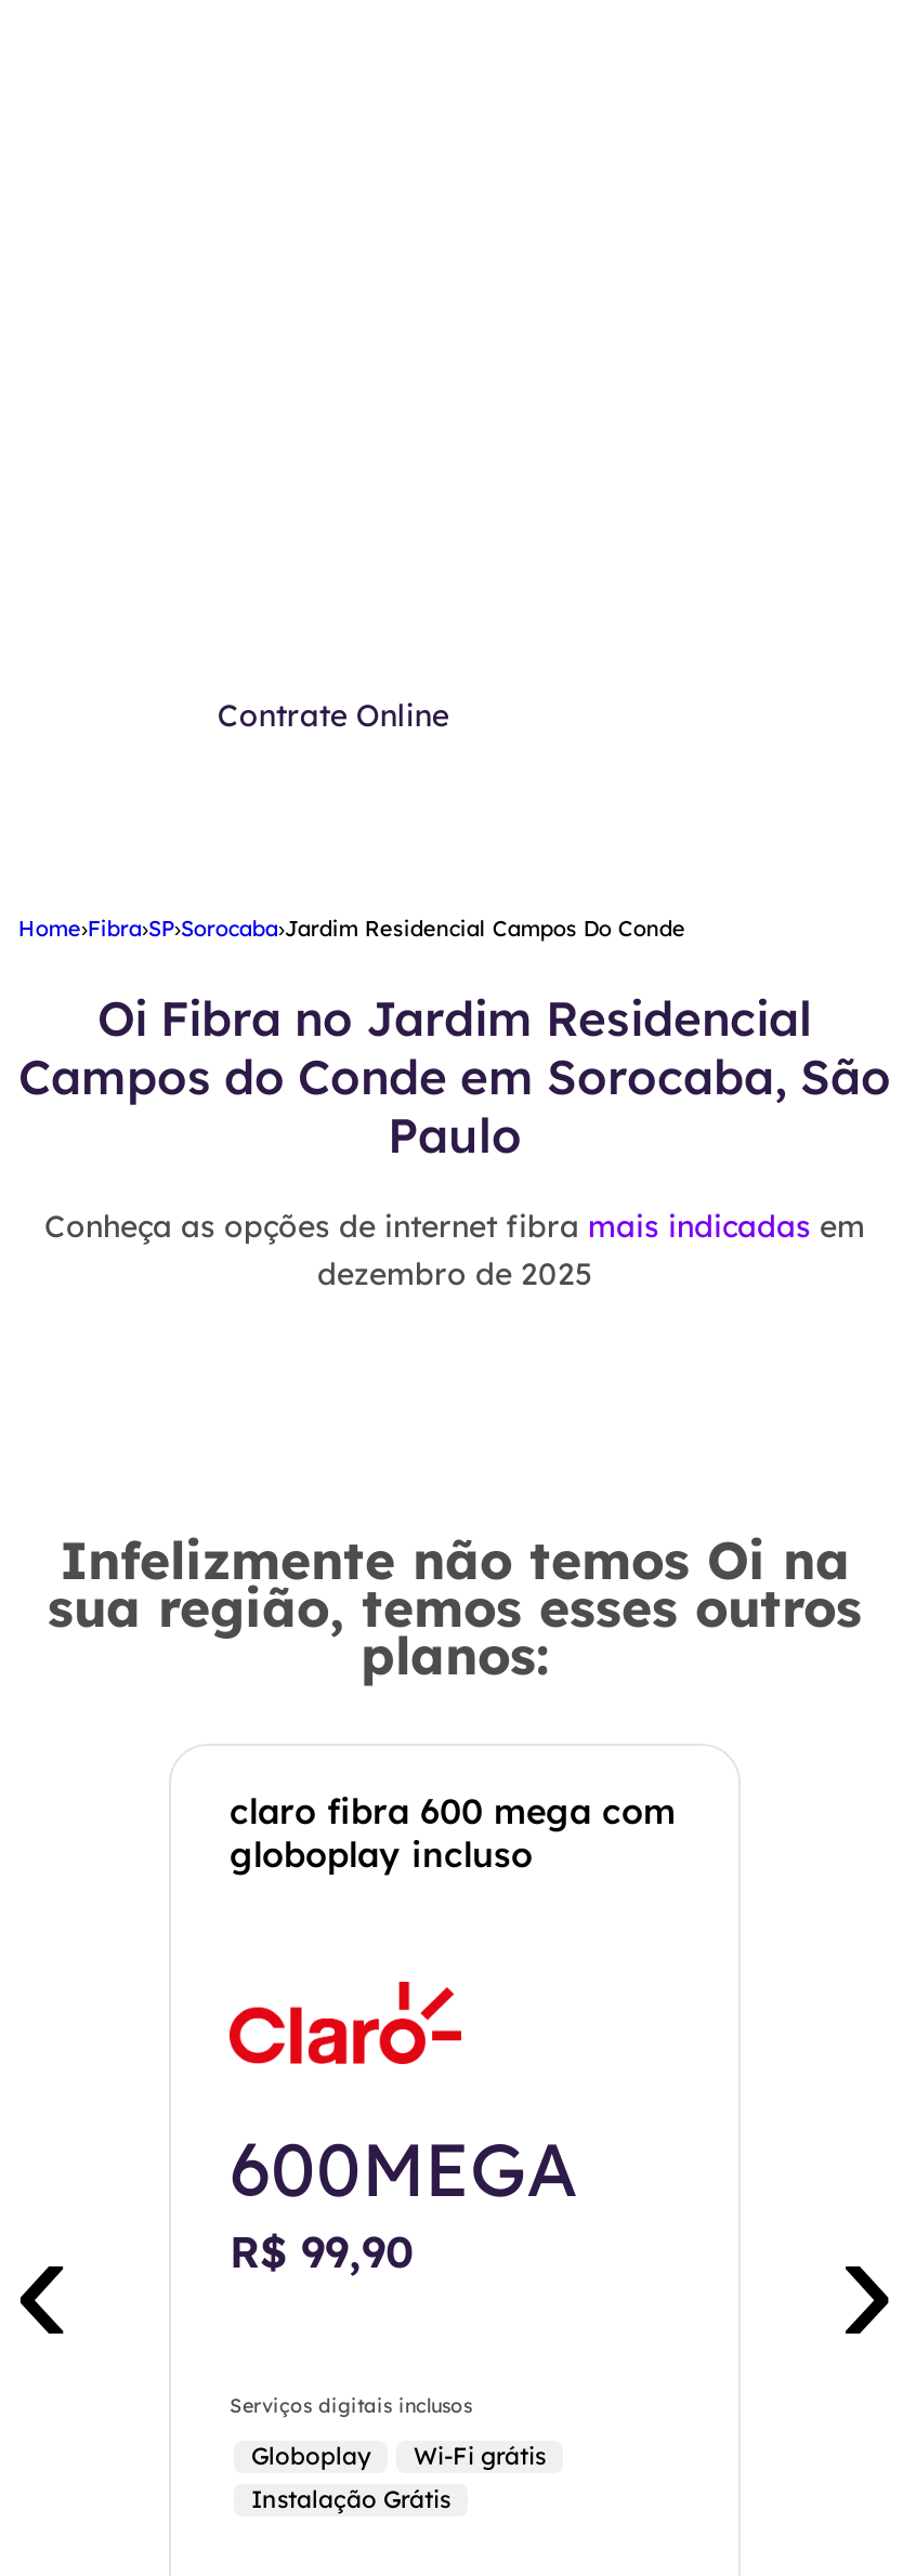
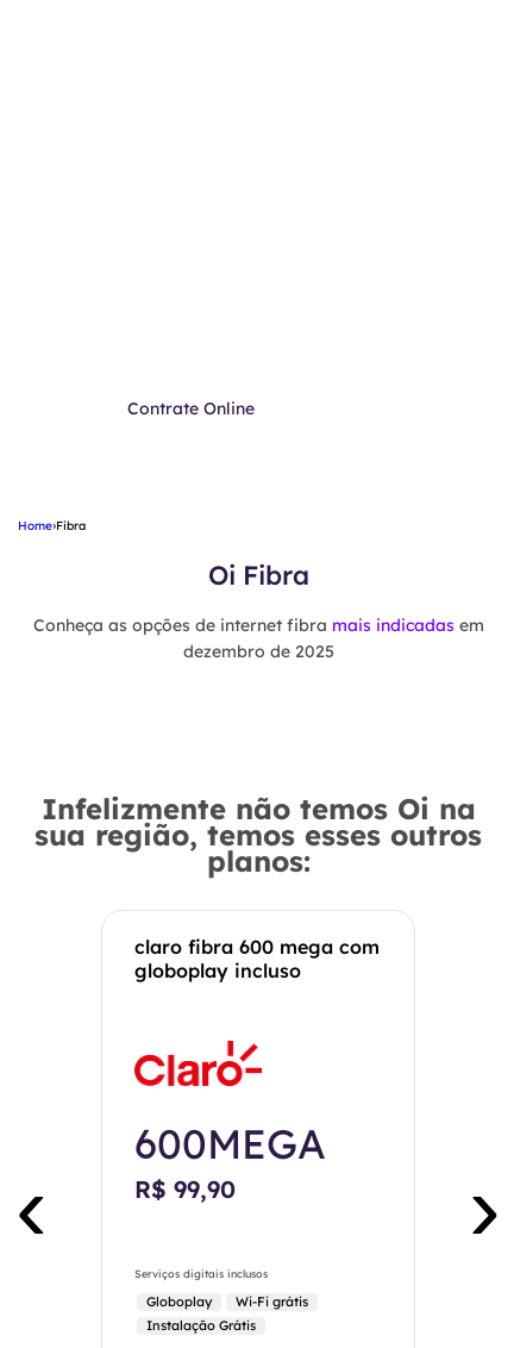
- Home›Fibra›SP›Sorocaba›Jardim Residencial Campos Do Conde
+ Home›Fibra

- Oi Fibra no Jardim Residencial
- Campos do Conde em Sorocaba, São
- Paulo
+ Oi Fibra
